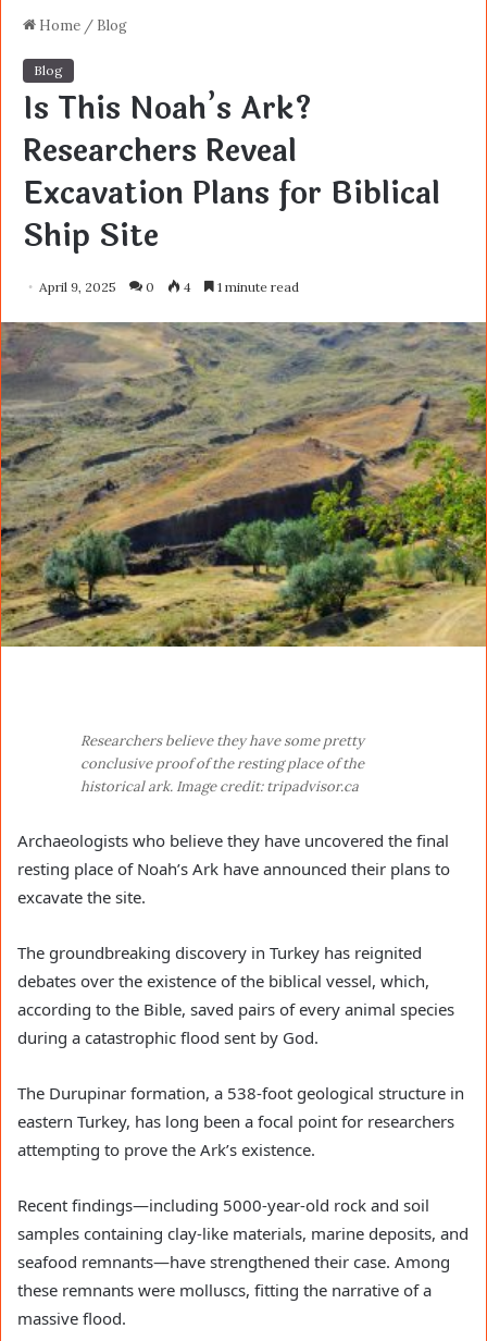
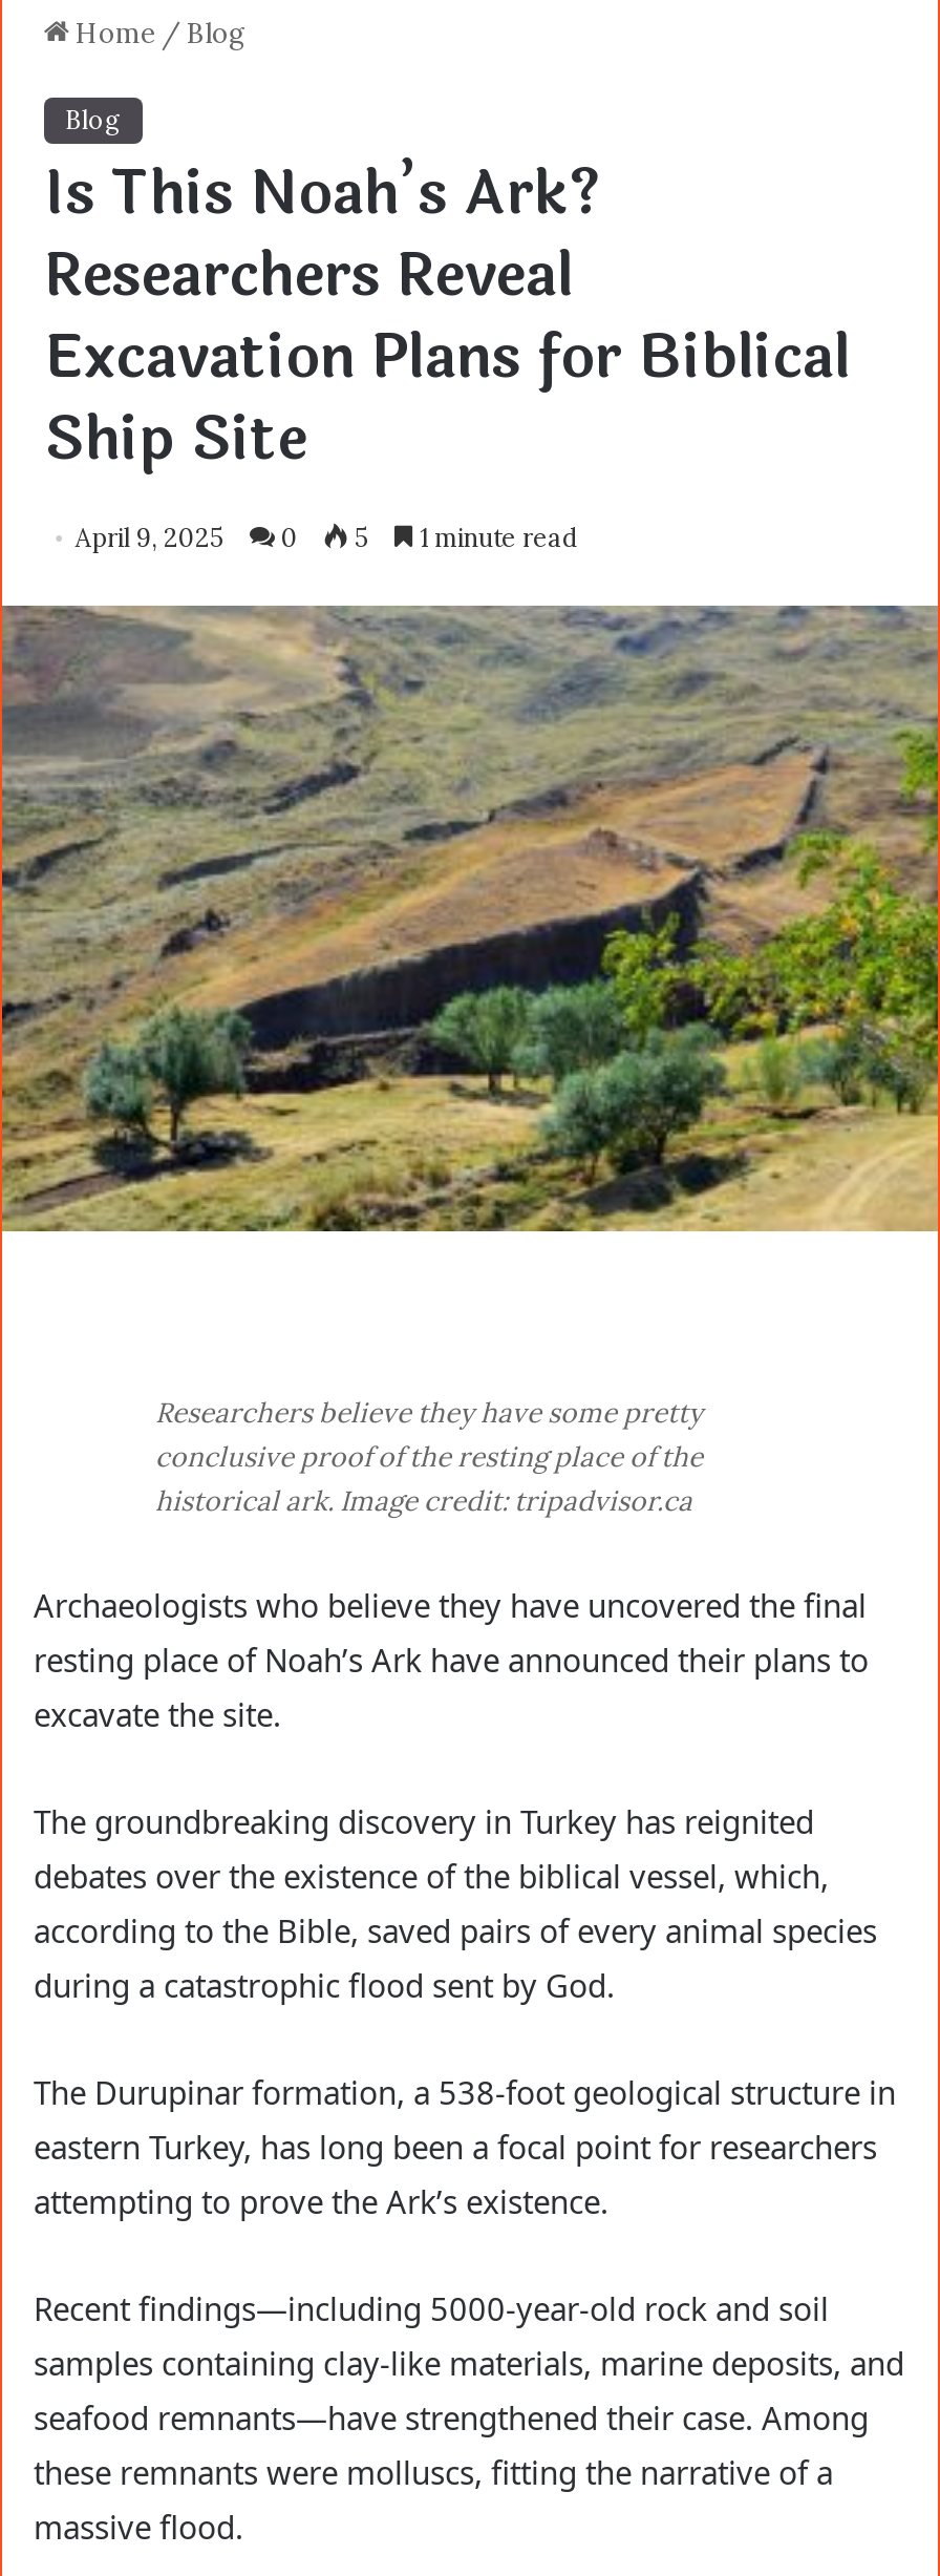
- April 9, 2025 0 4 1 minute read
+ April 9, 2025 0 5 1 minute read
